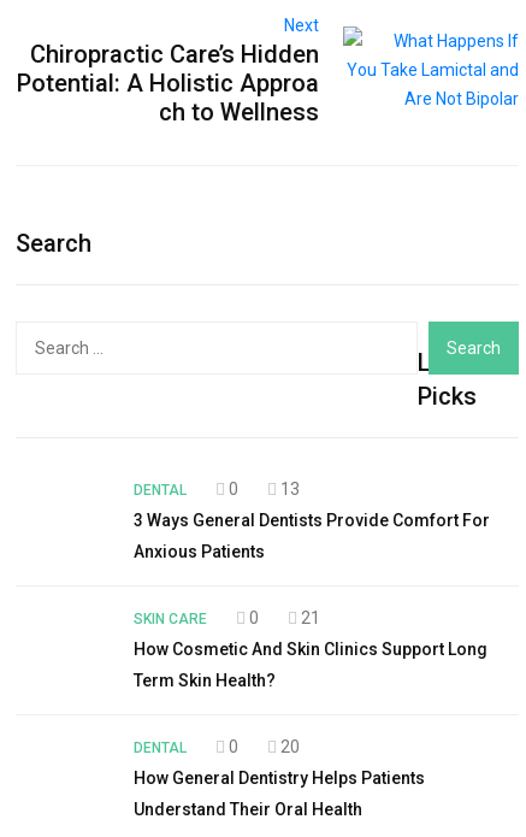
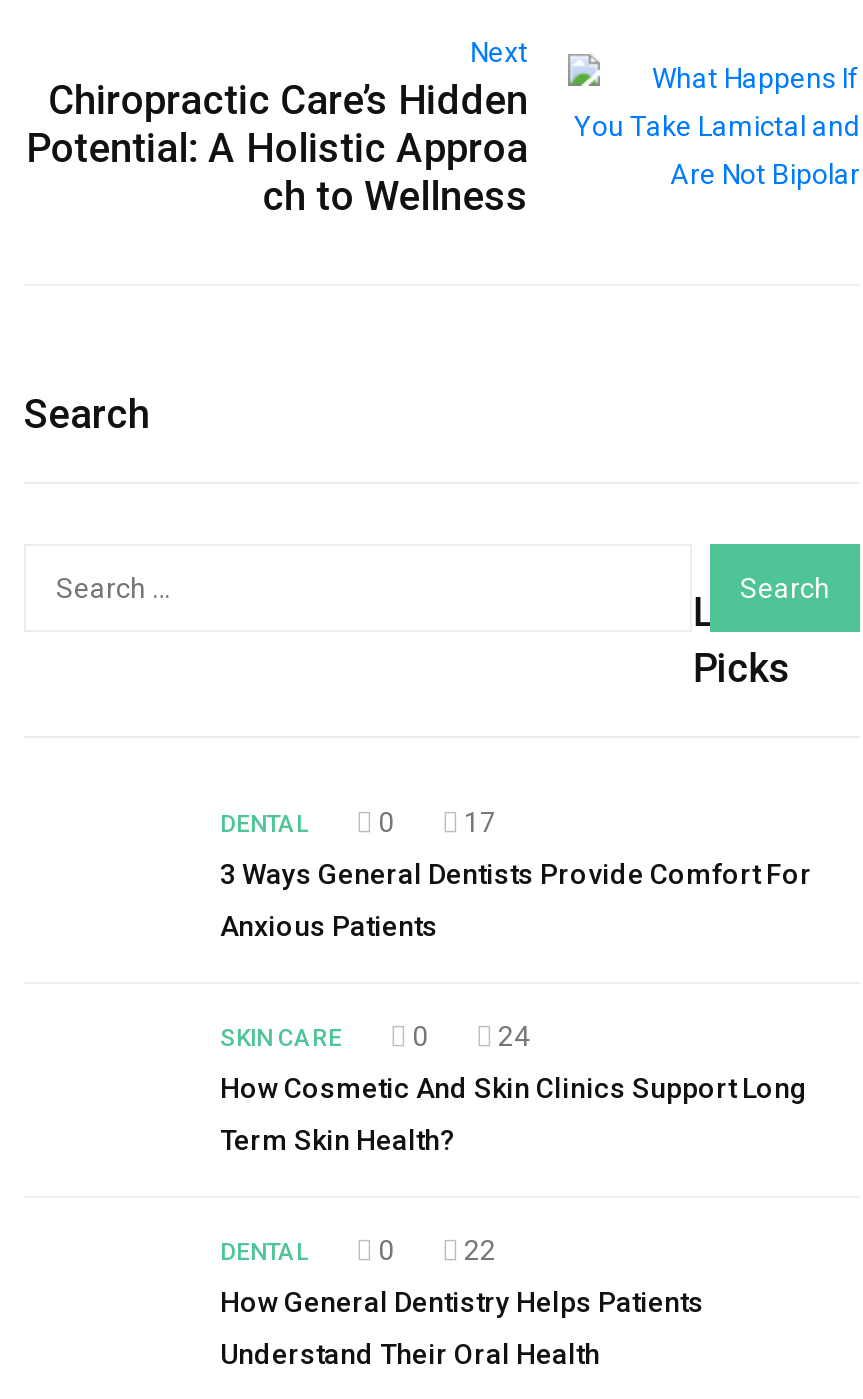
- 0 13
+ 0 17

- 0 21
+ 0 24

- 0 20
+ 0 22
